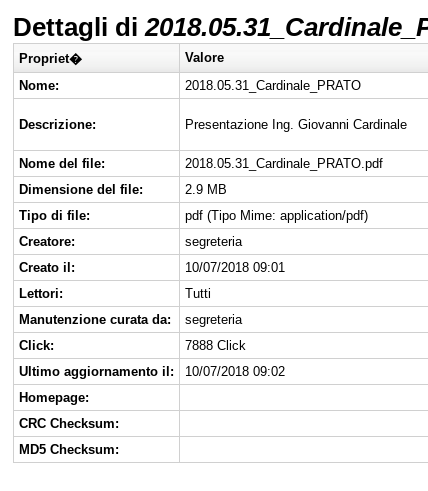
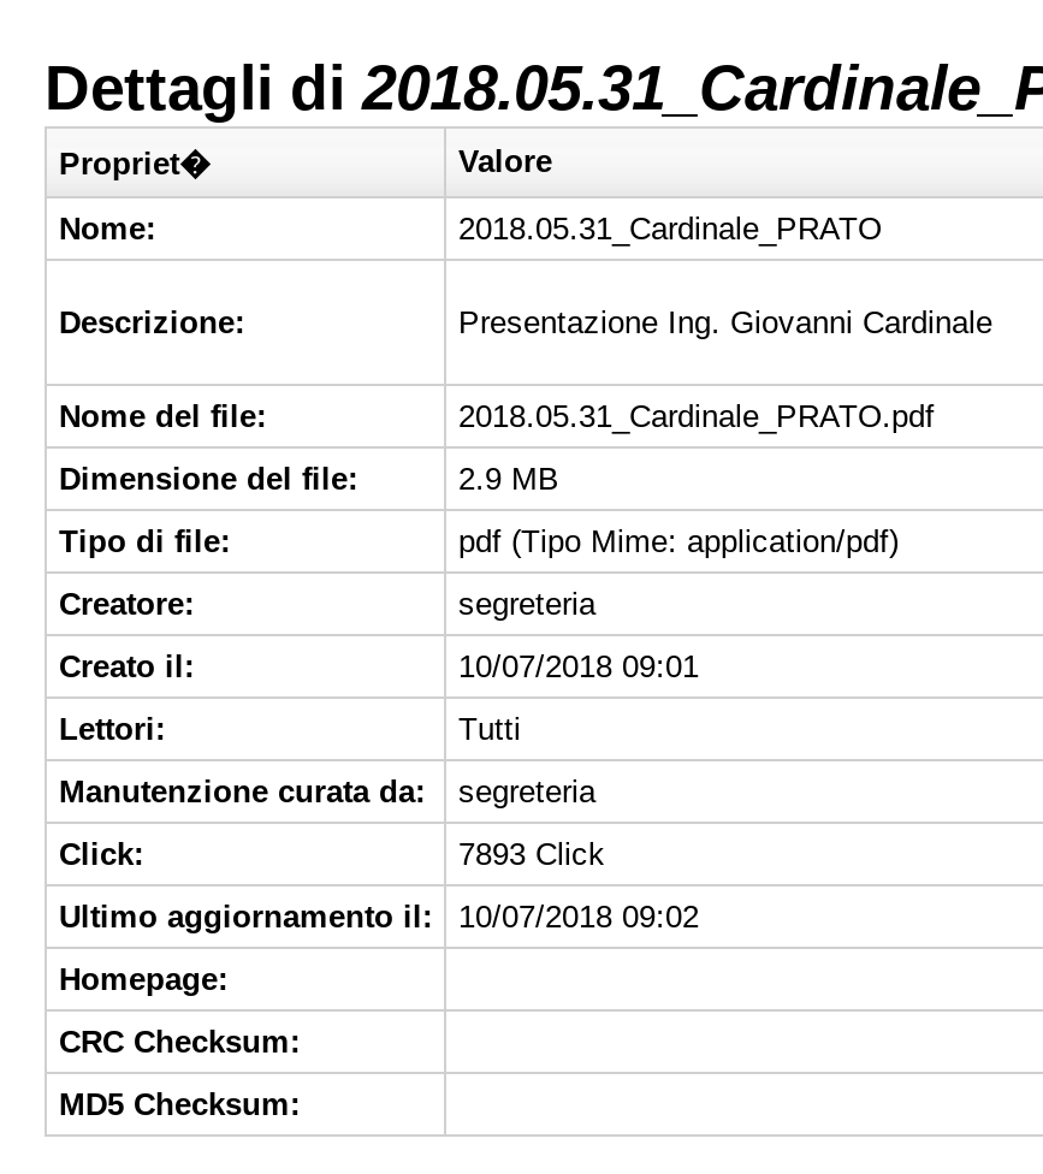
- 7888 Click
+ 7893 Click
